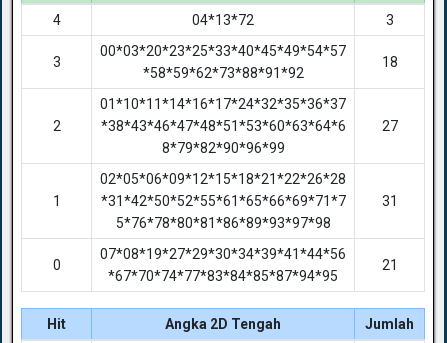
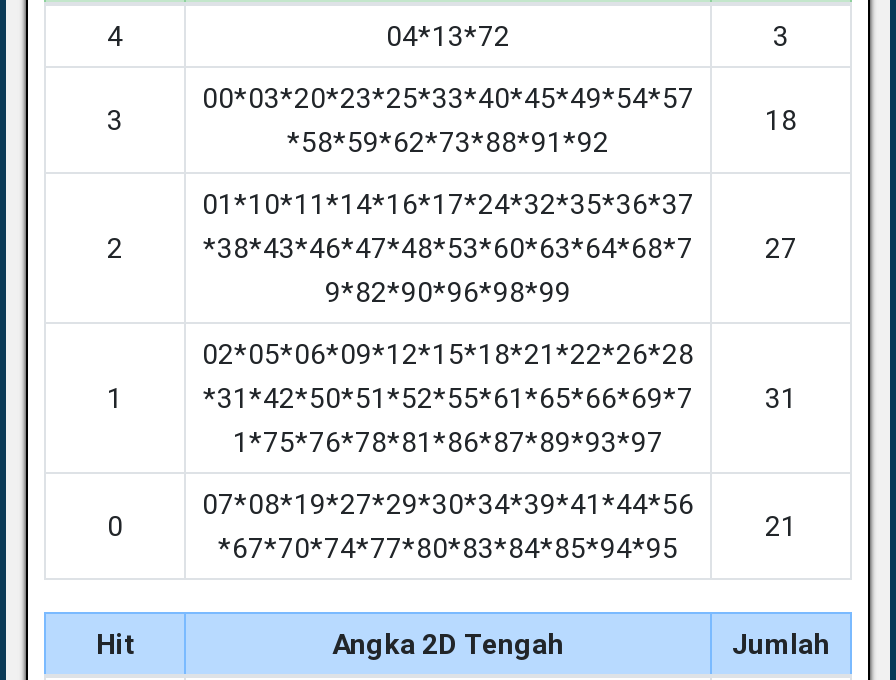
- *38*43*46*47*48*51*53*60*63*64*6
+ *38*43*46*47*48*53*60*63*64*68*7

- 8*79*82*90*96*99
+ 9*82*90*96*98*99

- *31*42*50*52*55*61*65*66*69*71*7
+ *31*42*50*51*52*55*61*65*66*69*7

- 5*76*78*80*81*86*89*93*97*98
+ 1*75*76*78*81*86*87*89*93*97

- *67*70*74*77*83*84*85*87*94*95
+ *67*70*74*77*80*83*84*85*94*95
